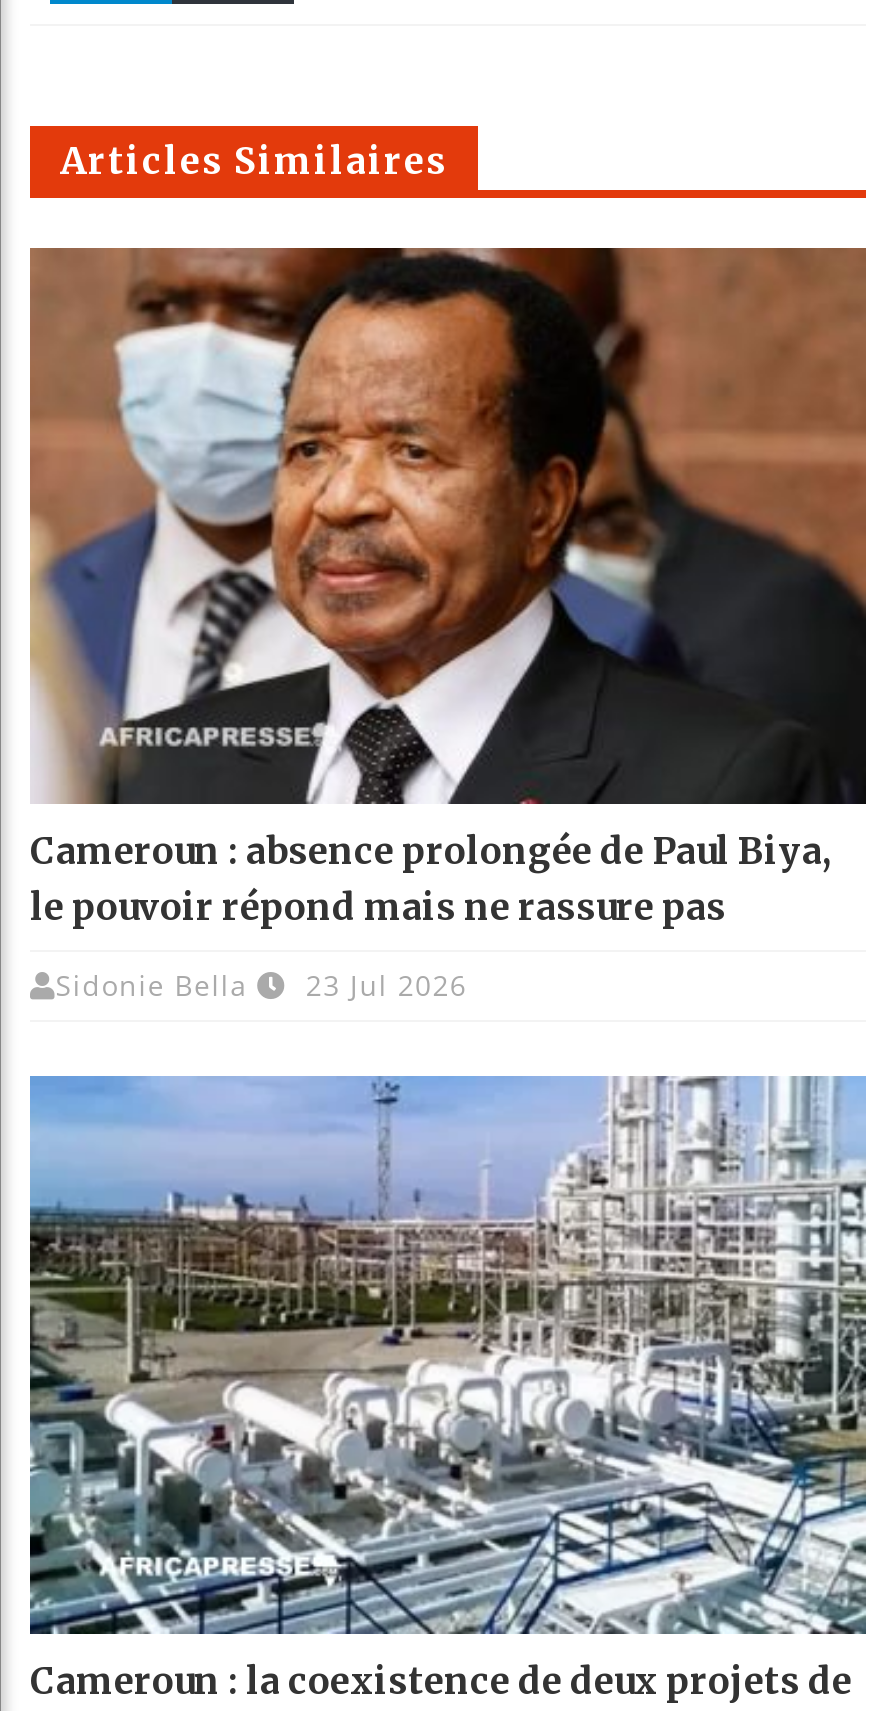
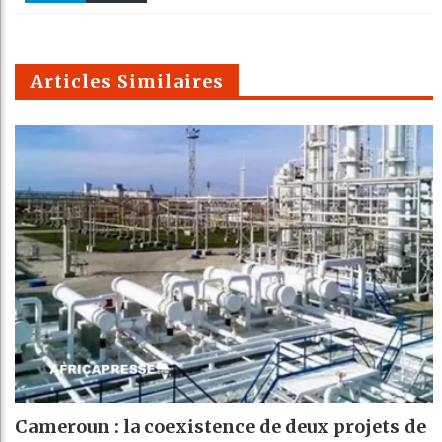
- [image]
- Cameroun : absence prolongée de Paul Biya,
- le pouvoir répond mais ne rassure pas
- Sidonie Bella
- 23 Jul 2026
